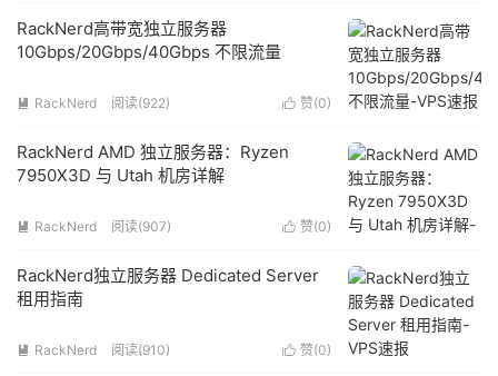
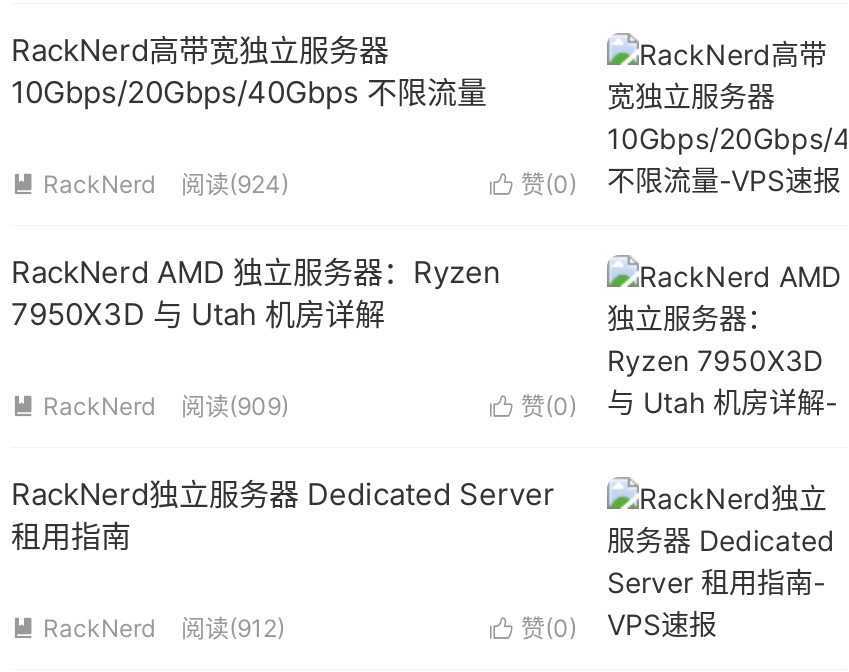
- 阅读(922)
+ 阅读(924)

- 阅读(907)
+ 阅读(909)

- 阅读(910)
+ 阅读(912)
